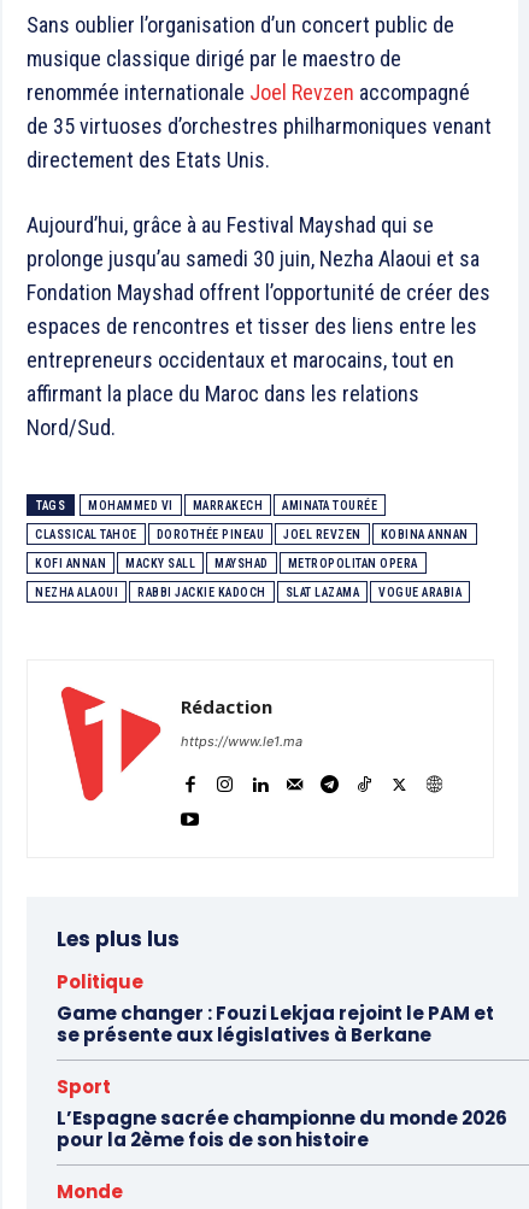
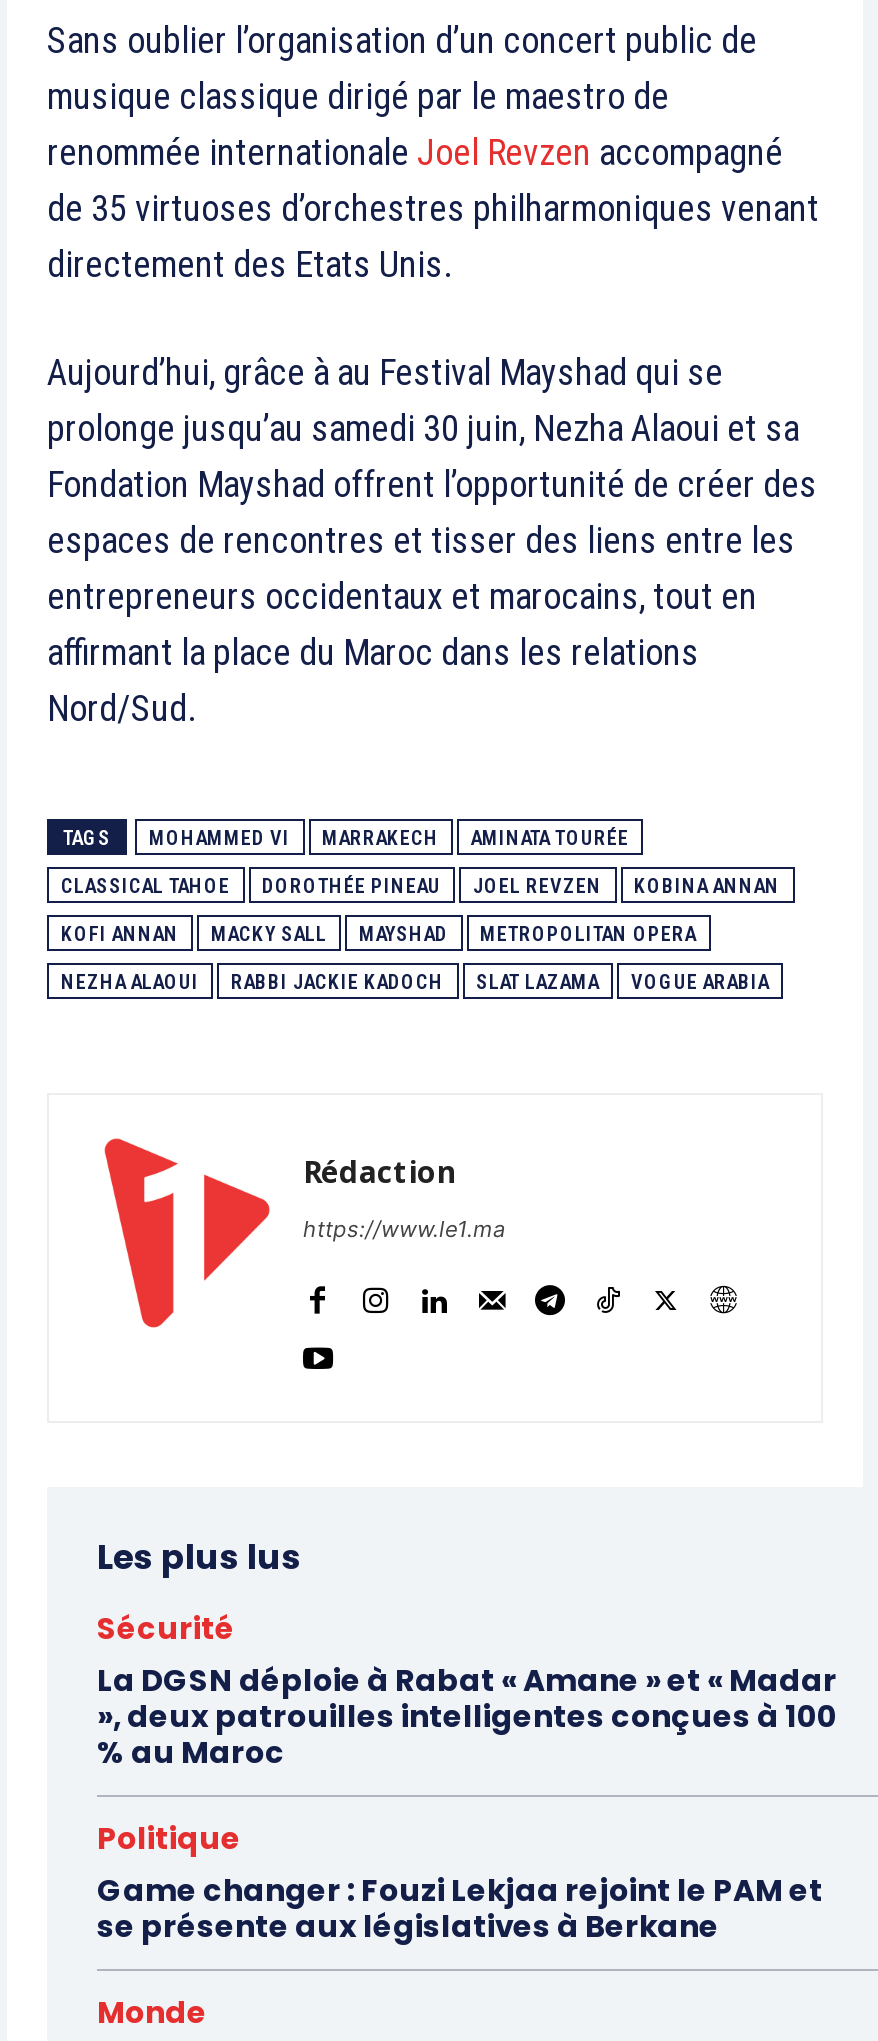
+ Sécurité
+ La DGSN déploie à Rabat « Amane » et « Madar
+ », deux patrouilles intelligentes conçues à 100
+ % au Maroc

moved down: Politique | Game changer : Fouzi Lekjaa rejoint le PAM et | se présente aux législatives à Berkane

- Sport
- L’Espagne sacrée championne du monde 2026
- pour la 2ème fois de son histoire
